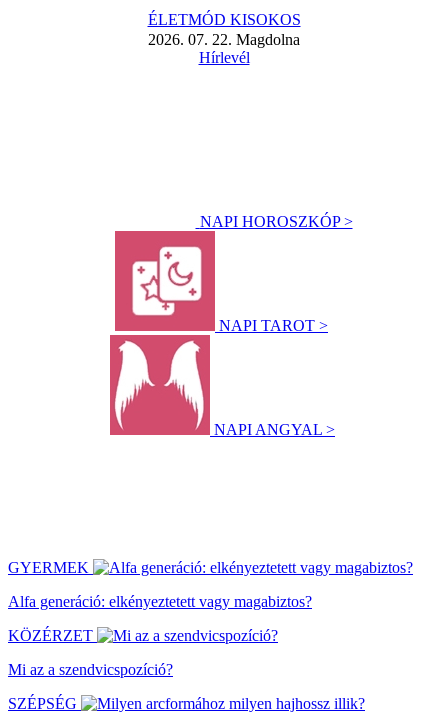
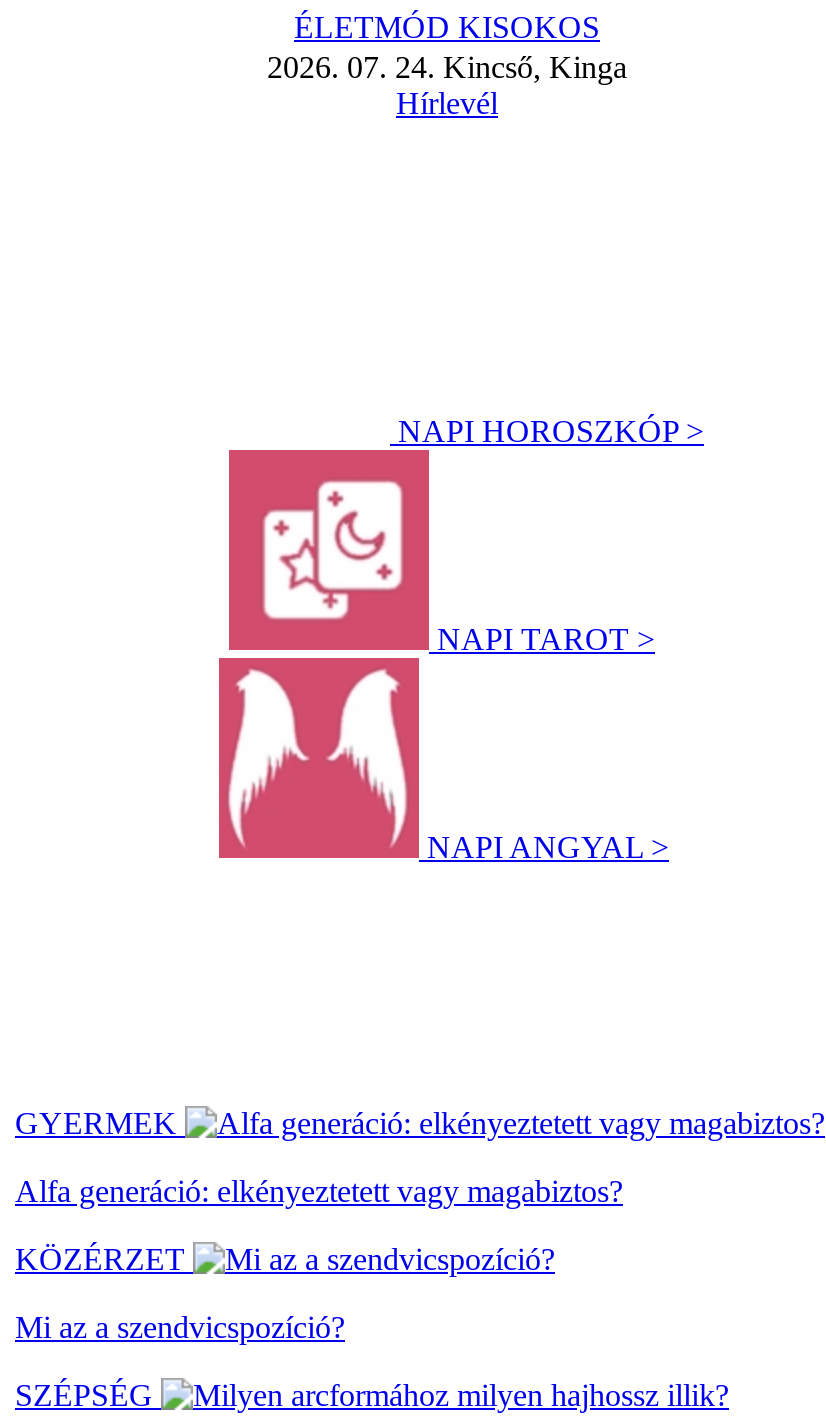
- 2026. 07. 22. Magdolna
+ 2026. 07. 24. Kincső, Kinga
